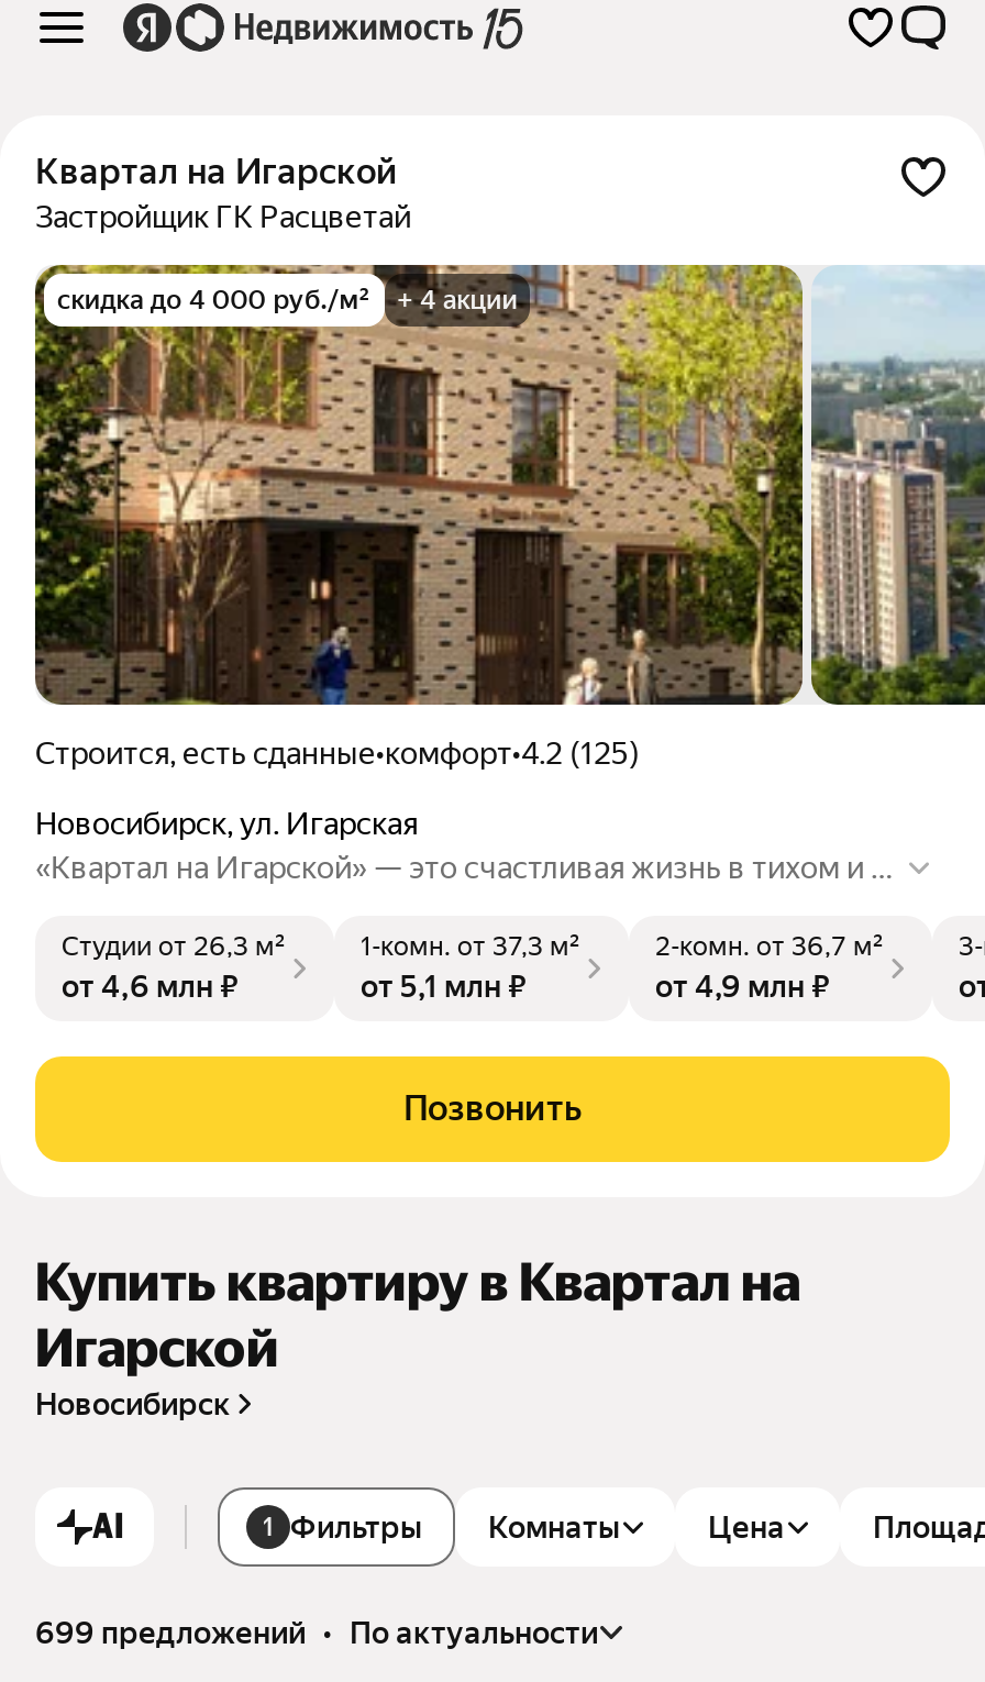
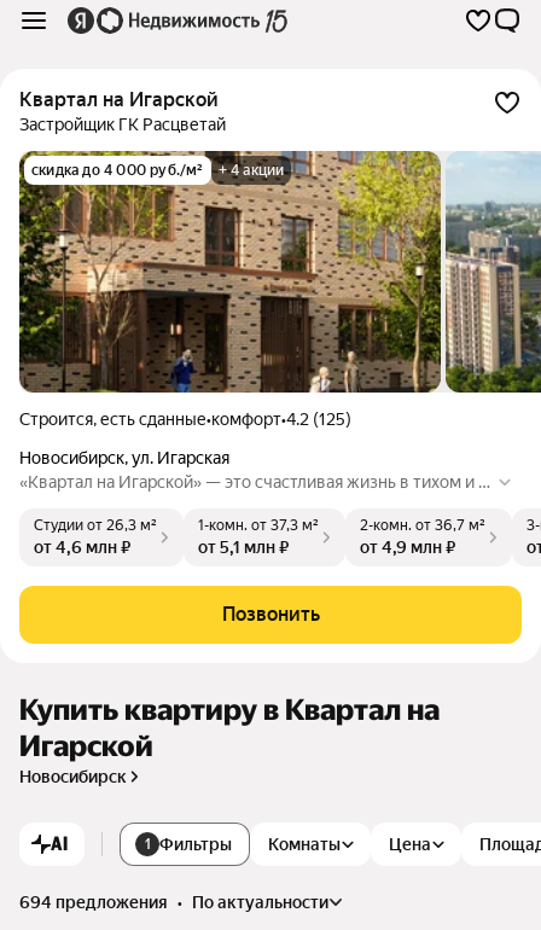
- 699 предложений • по актуальности
+ 694 предложения • по актуальности
